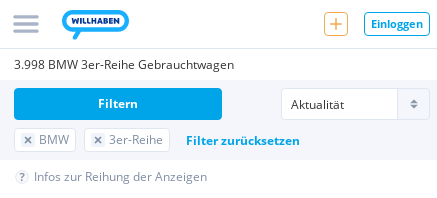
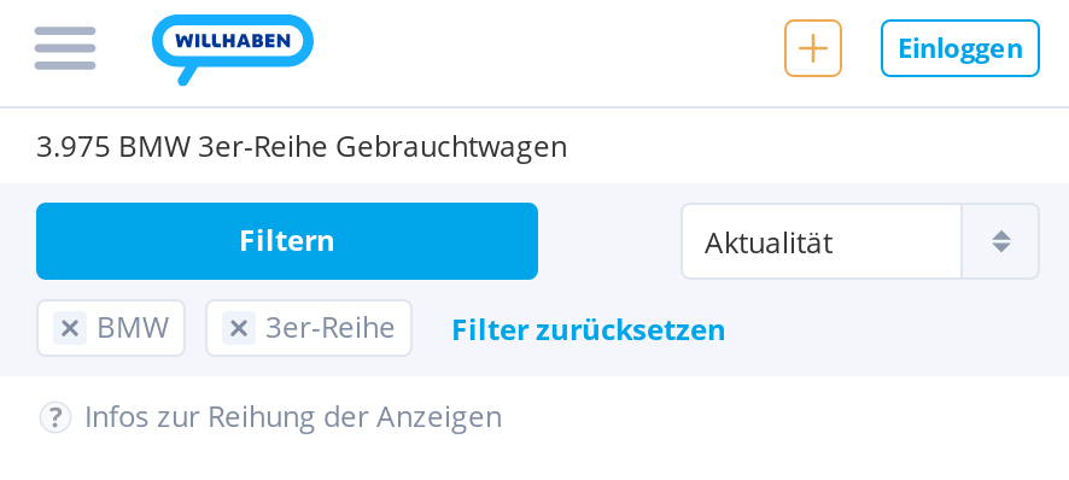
- 3.998 BMW 3er-Reihe Gebrauchtwagen
+ 3.975 BMW 3er-Reihe Gebrauchtwagen
